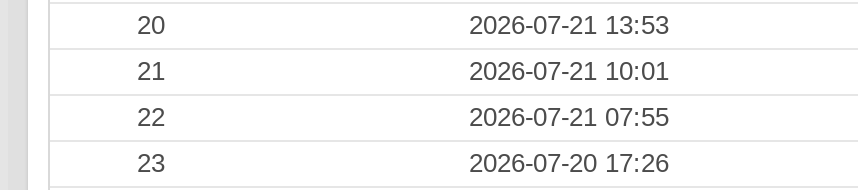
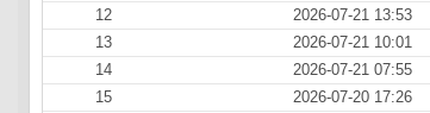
- 20
+ 12

- 21
+ 13

- 22
+ 14

- 23
+ 15
